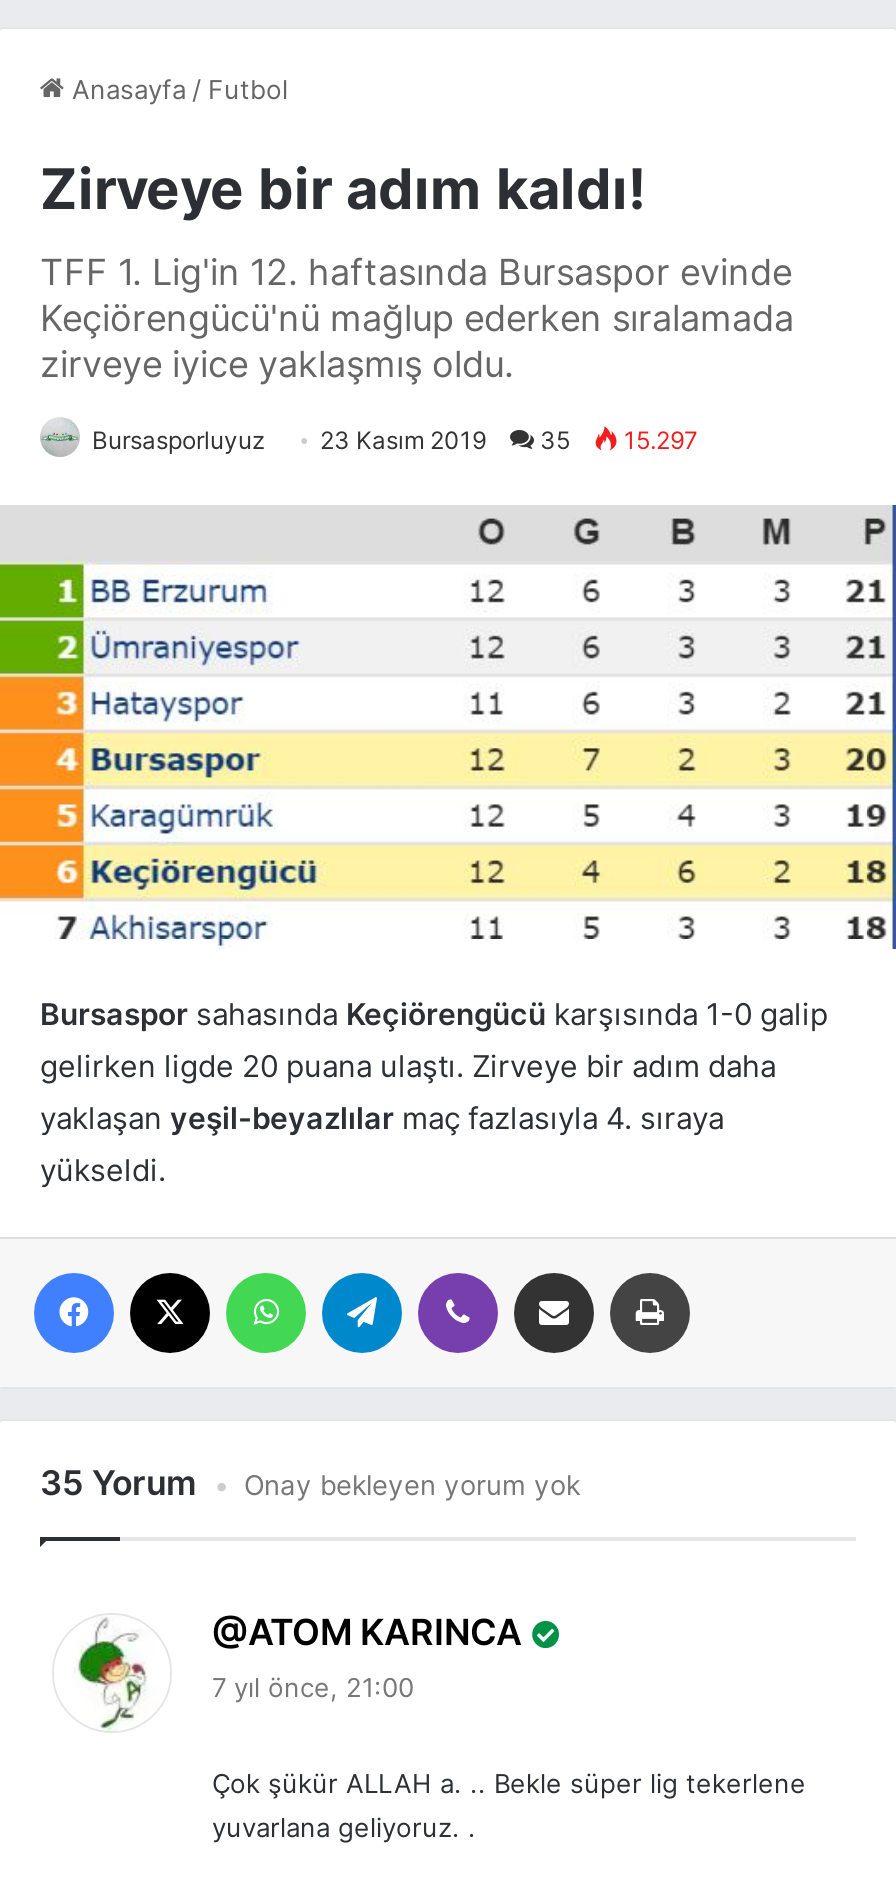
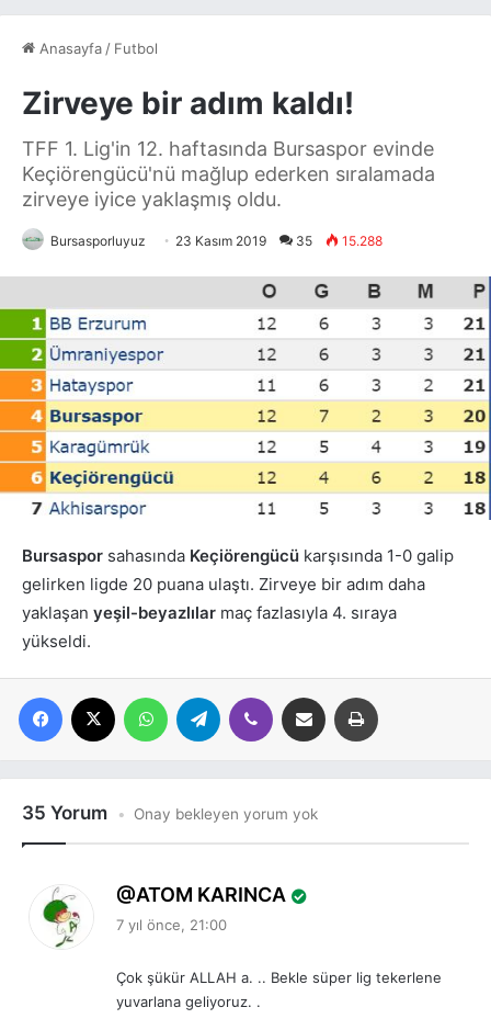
- Bursasporluyuz 23 Kasım 2019 35 15.297
+ Bursasporluyuz 23 Kasım 2019 35 15.288
